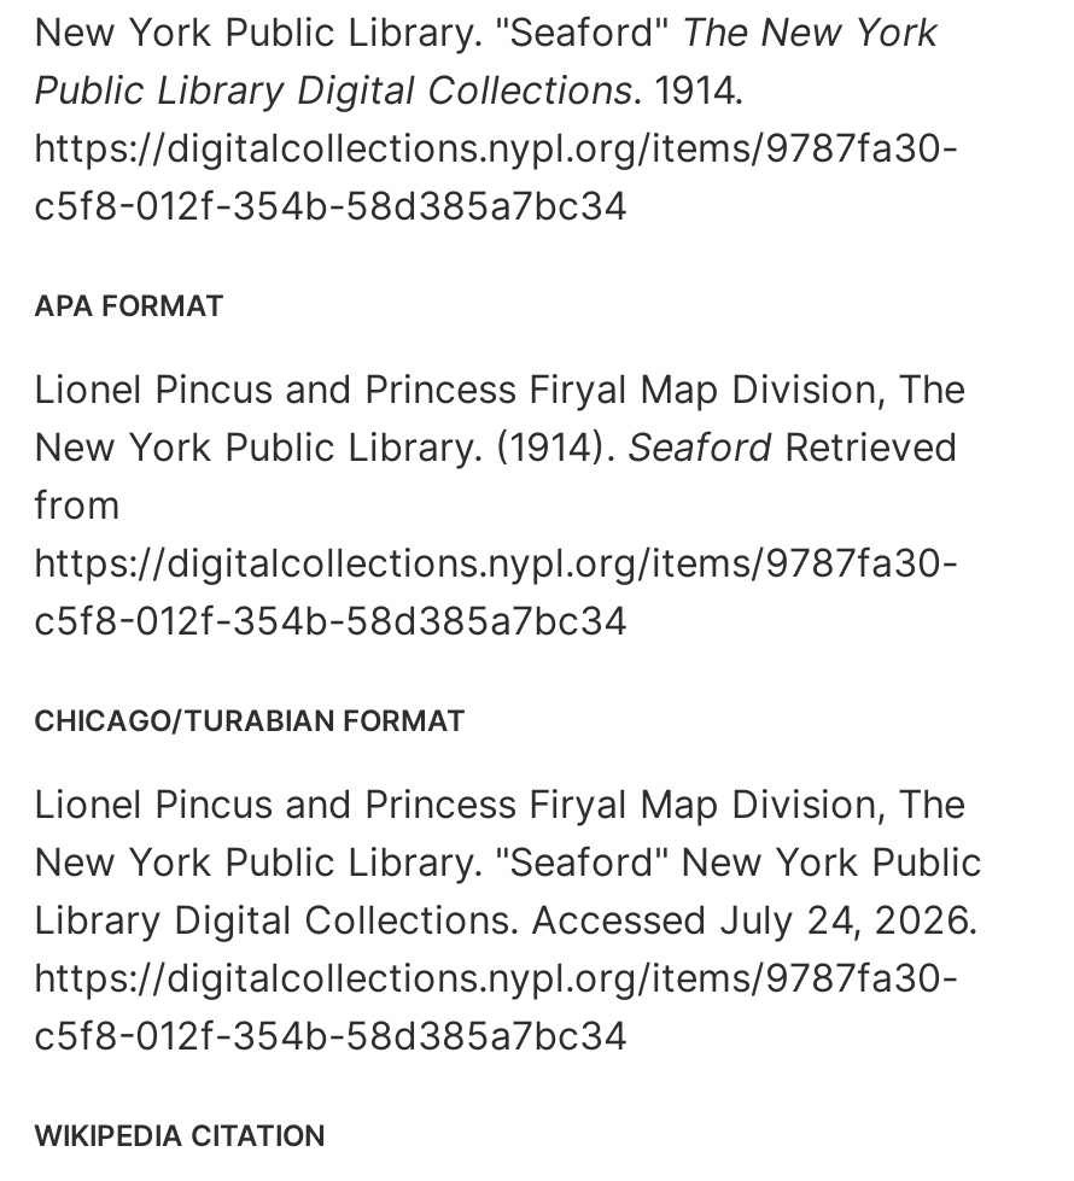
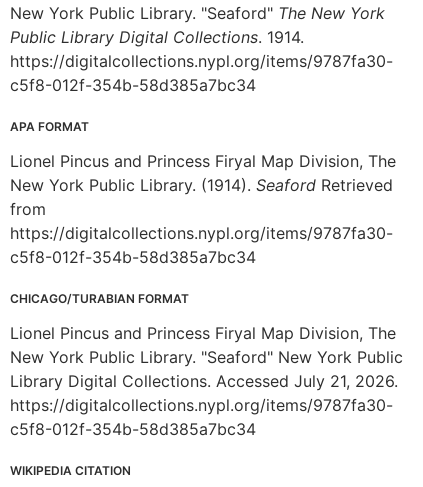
- Library Digital Collections. Accessed July 24, 2026.
+ Library Digital Collections. Accessed July 21, 2026.
